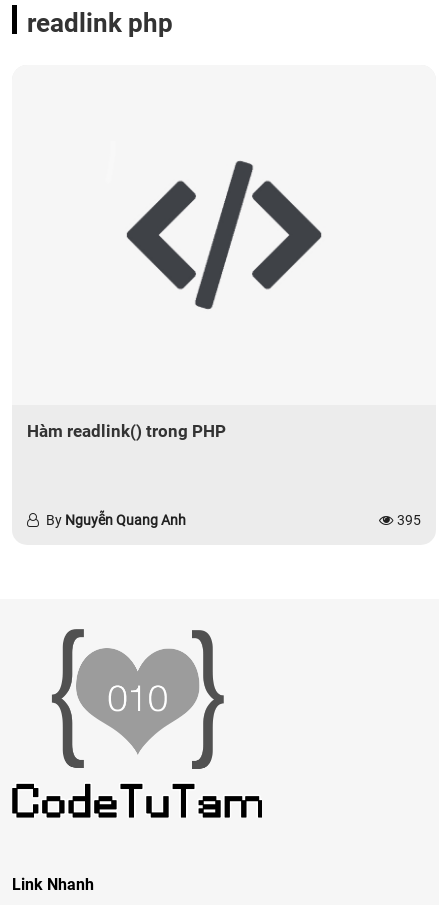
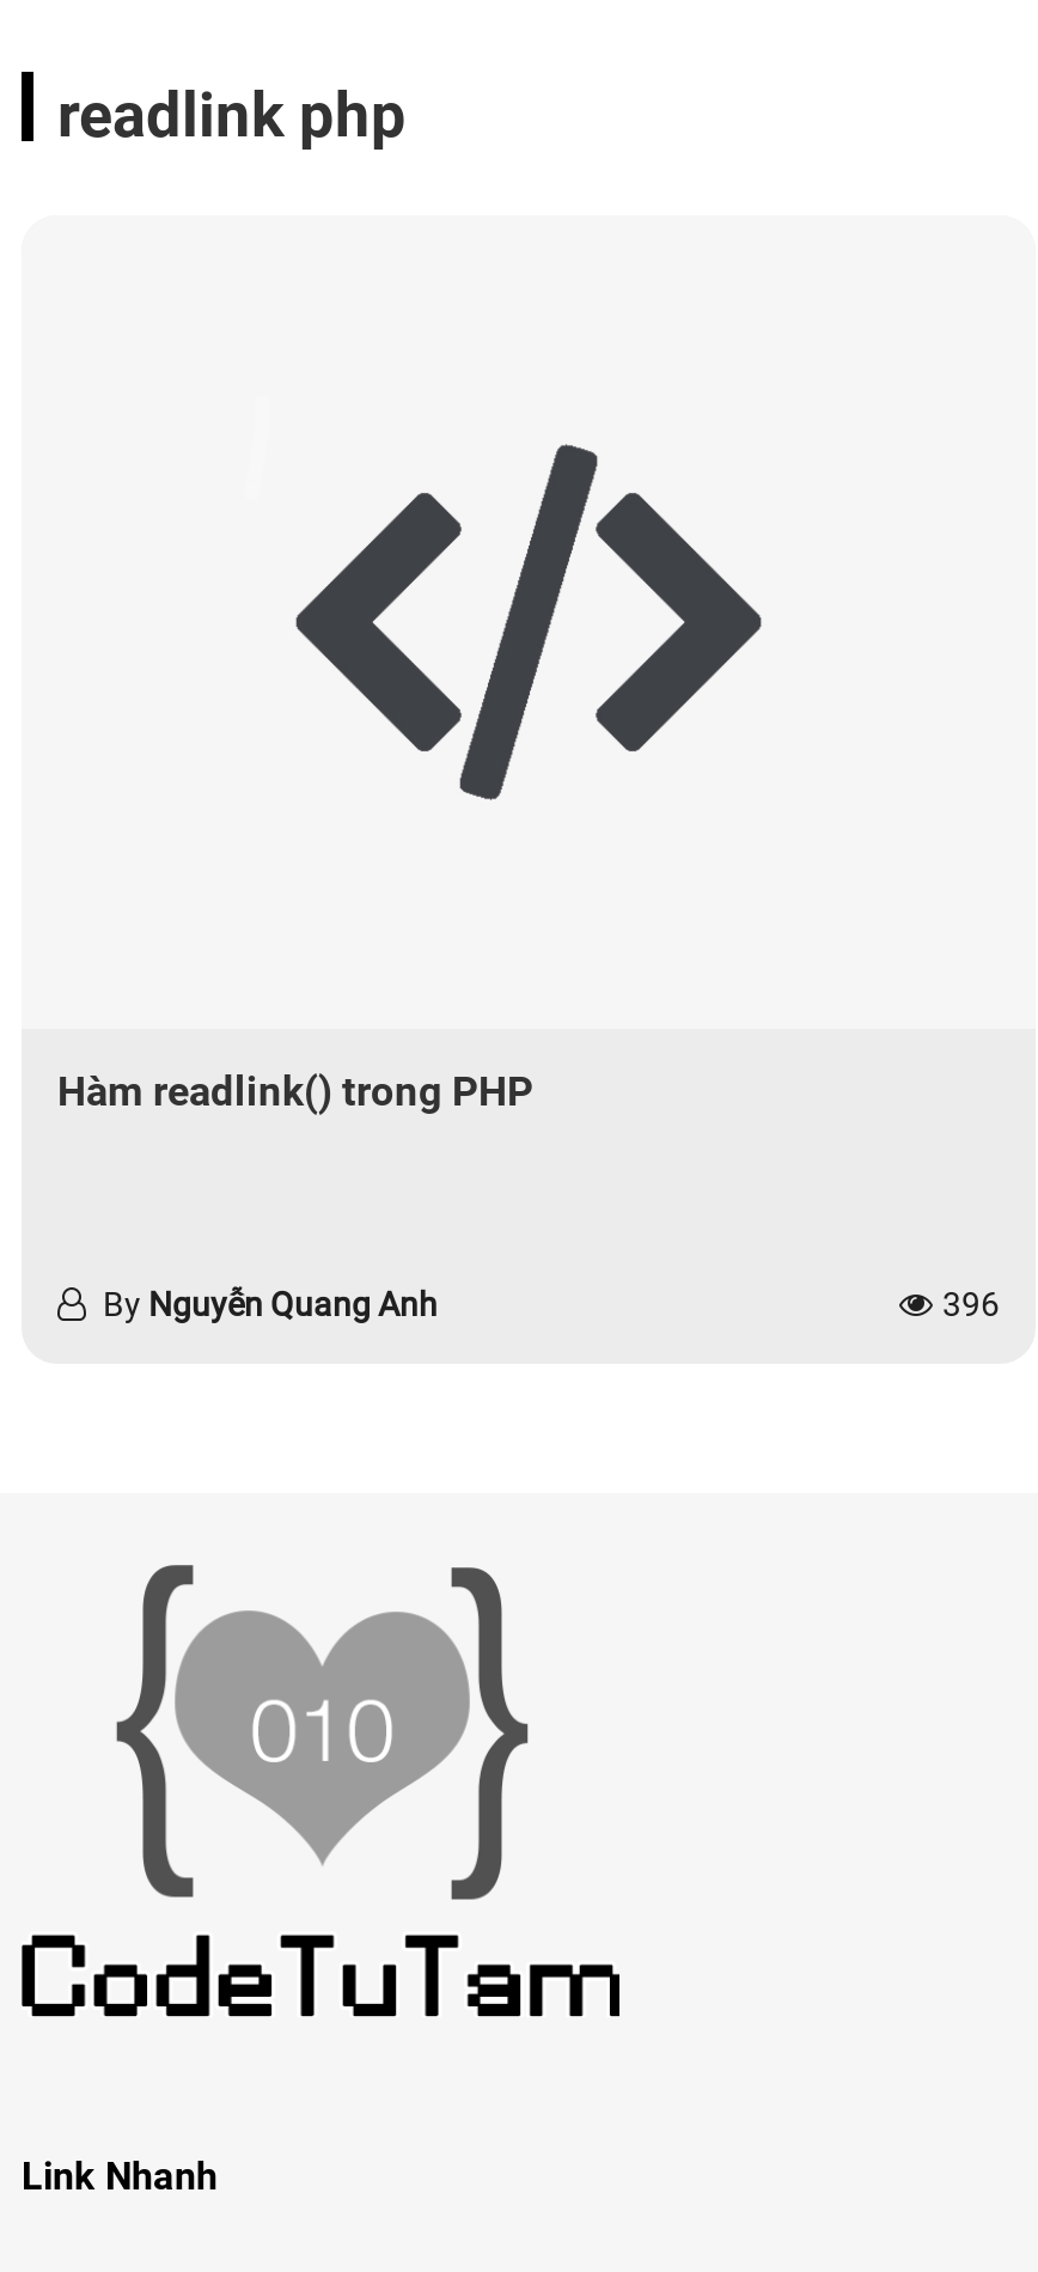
- 395
+ 396
